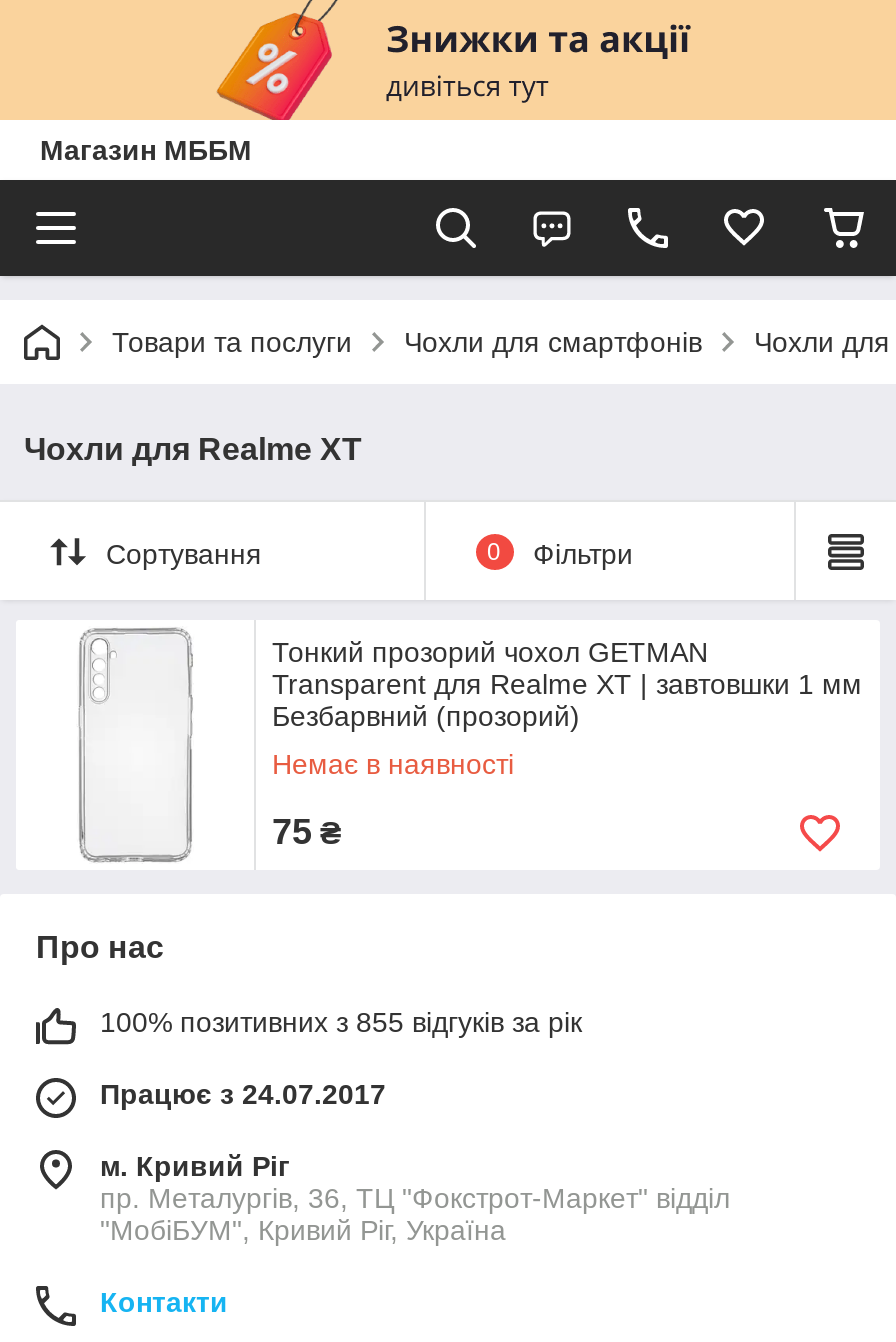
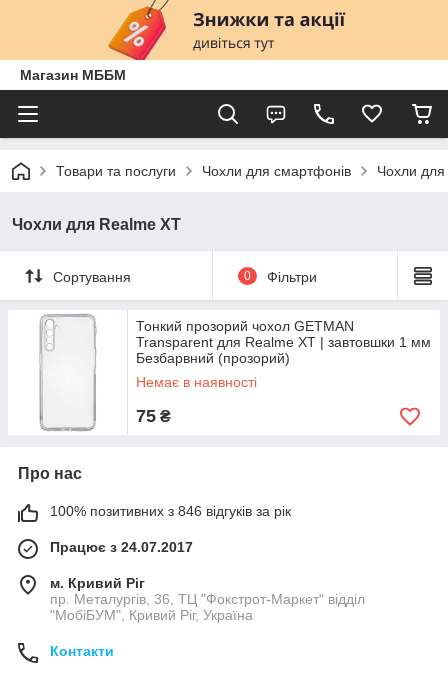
- 100% позитивних з 855 відгуків за рік
+ 100% позитивних з 846 відгуків за рік
